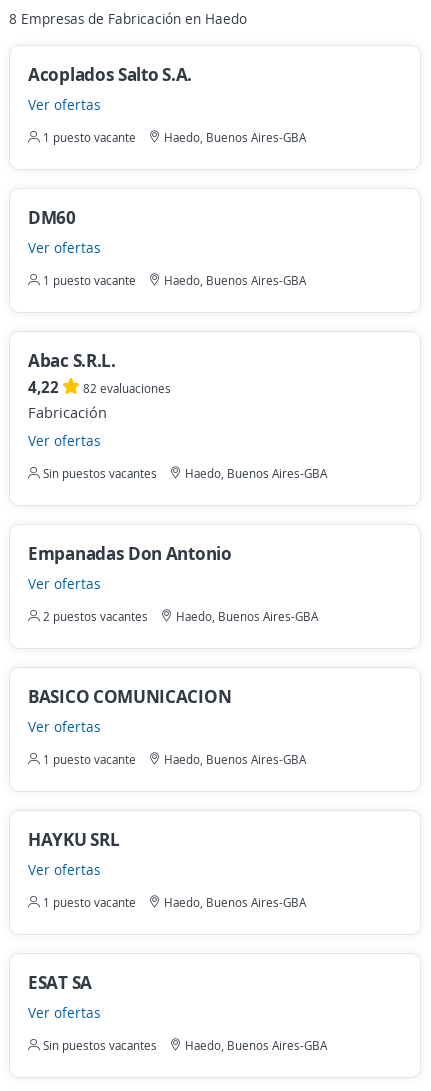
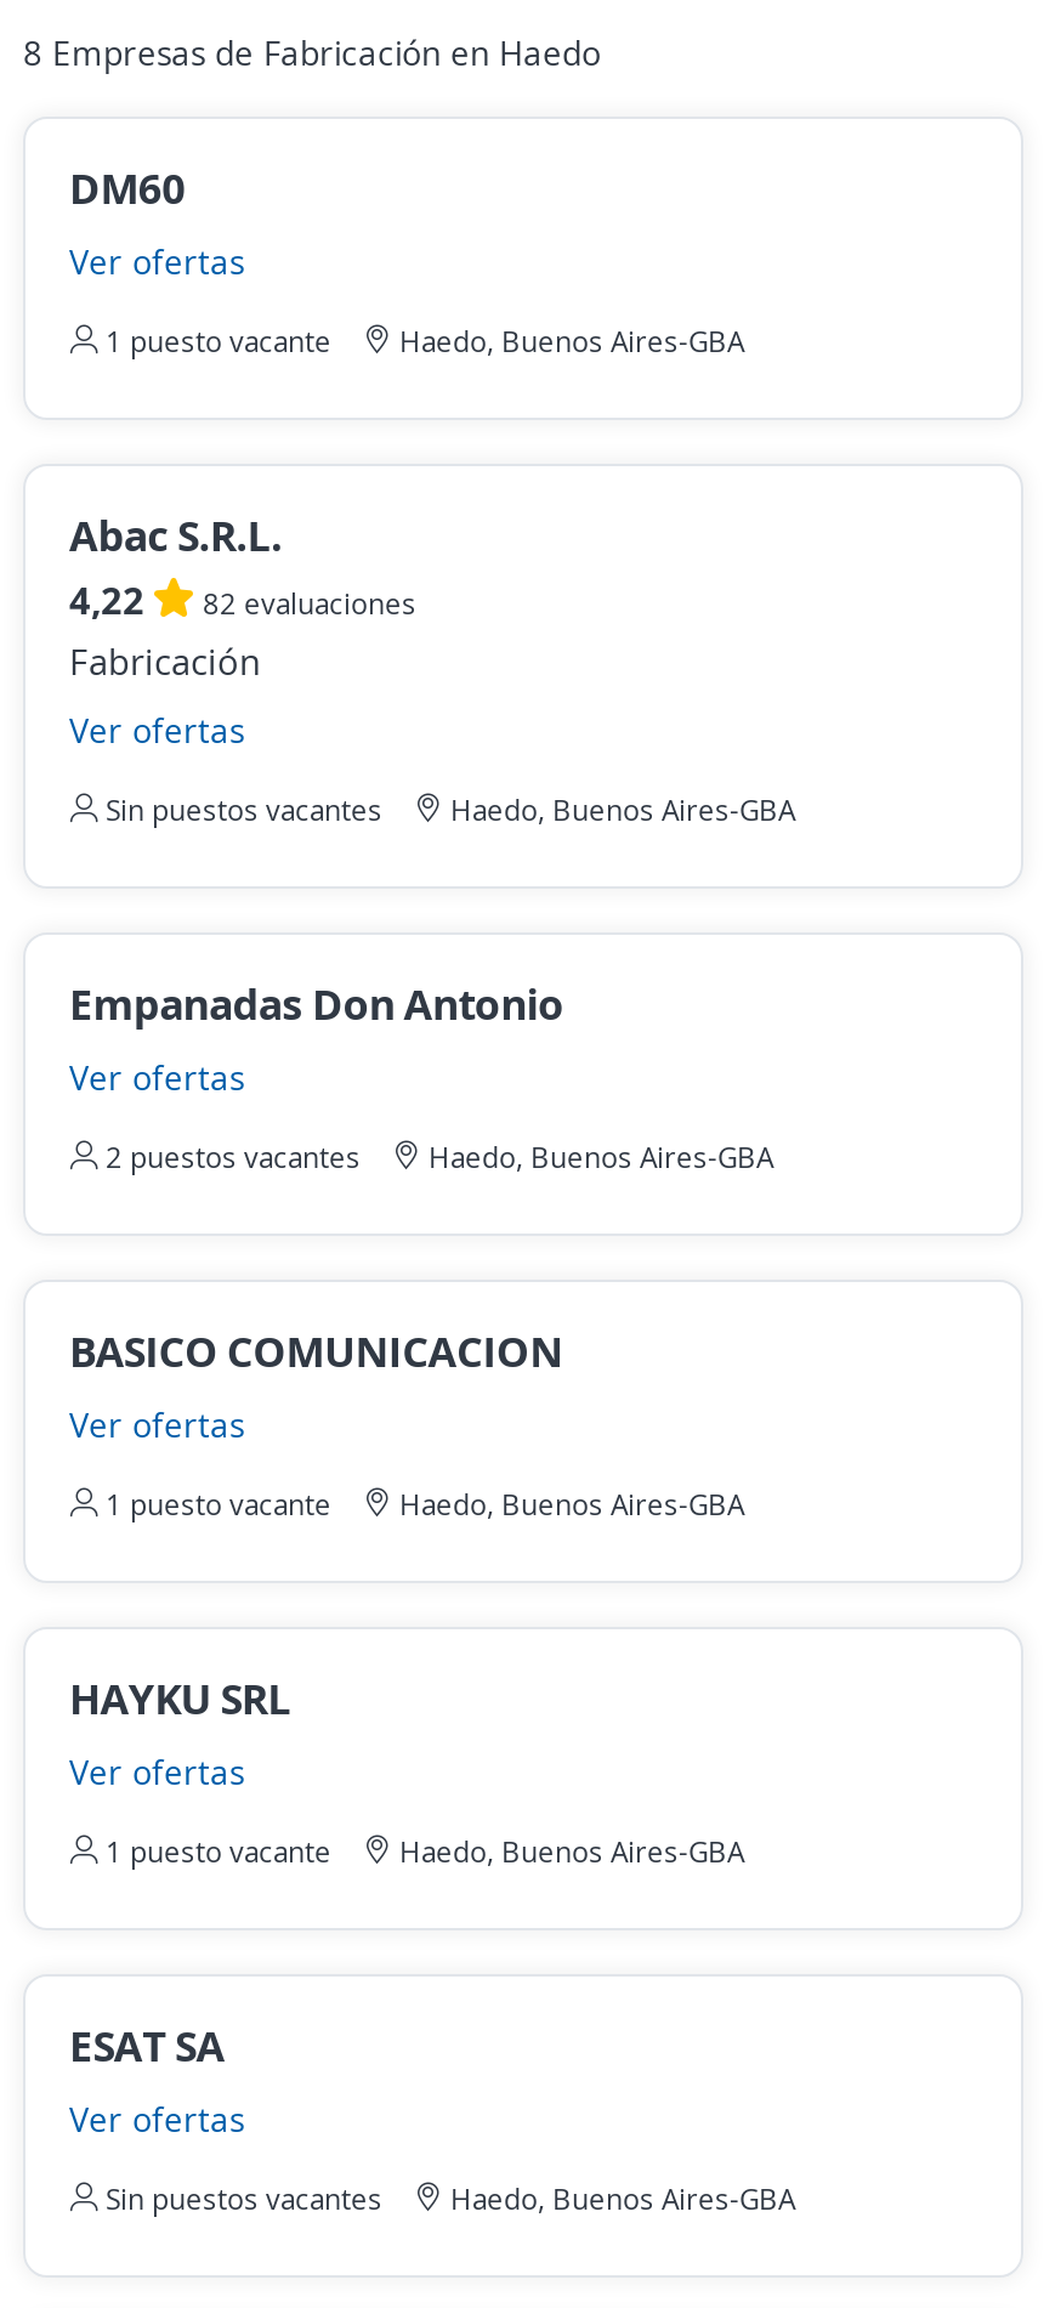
- Acoplados Salto S.A.
- Ver ofertas
- 1 puesto vacante
- Haedo, Buenos Aires-GBA
